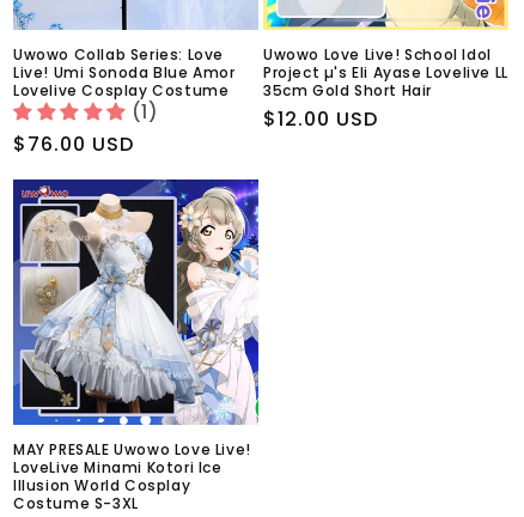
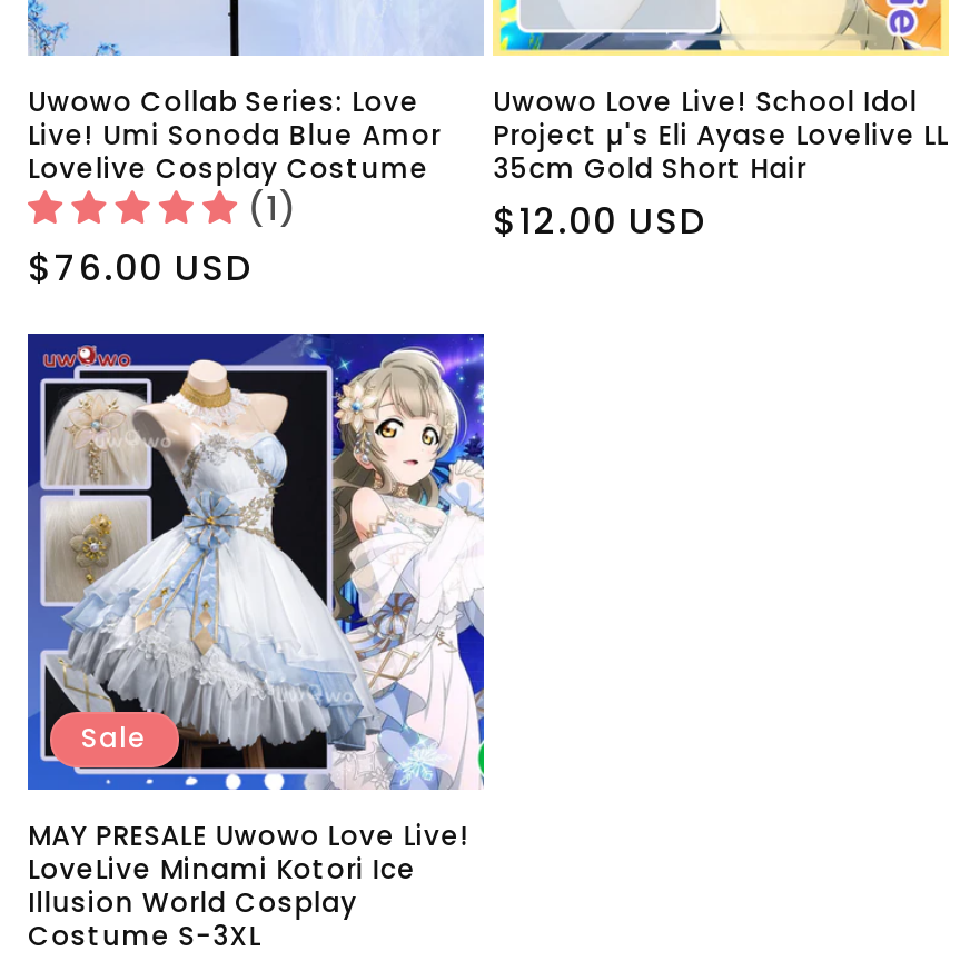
+ Sale
